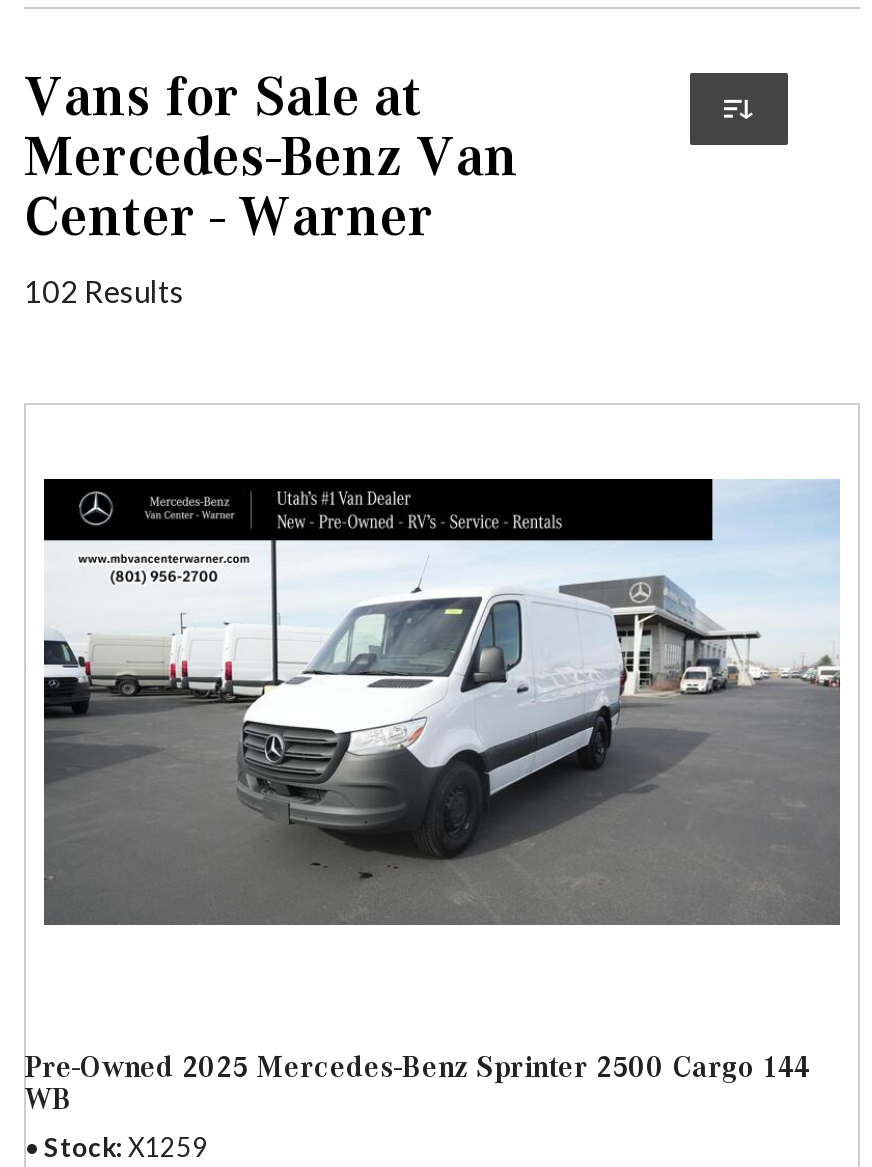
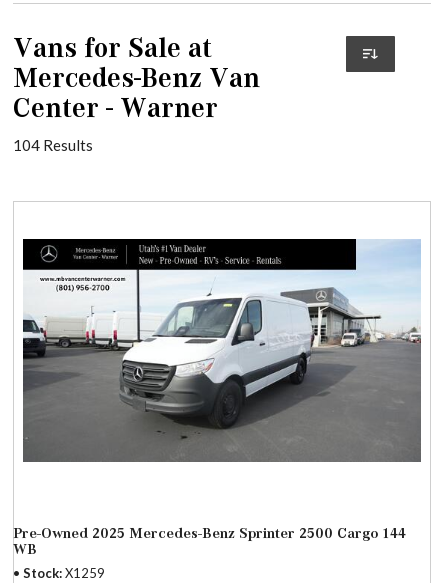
- 102 Results
+ 104 Results
